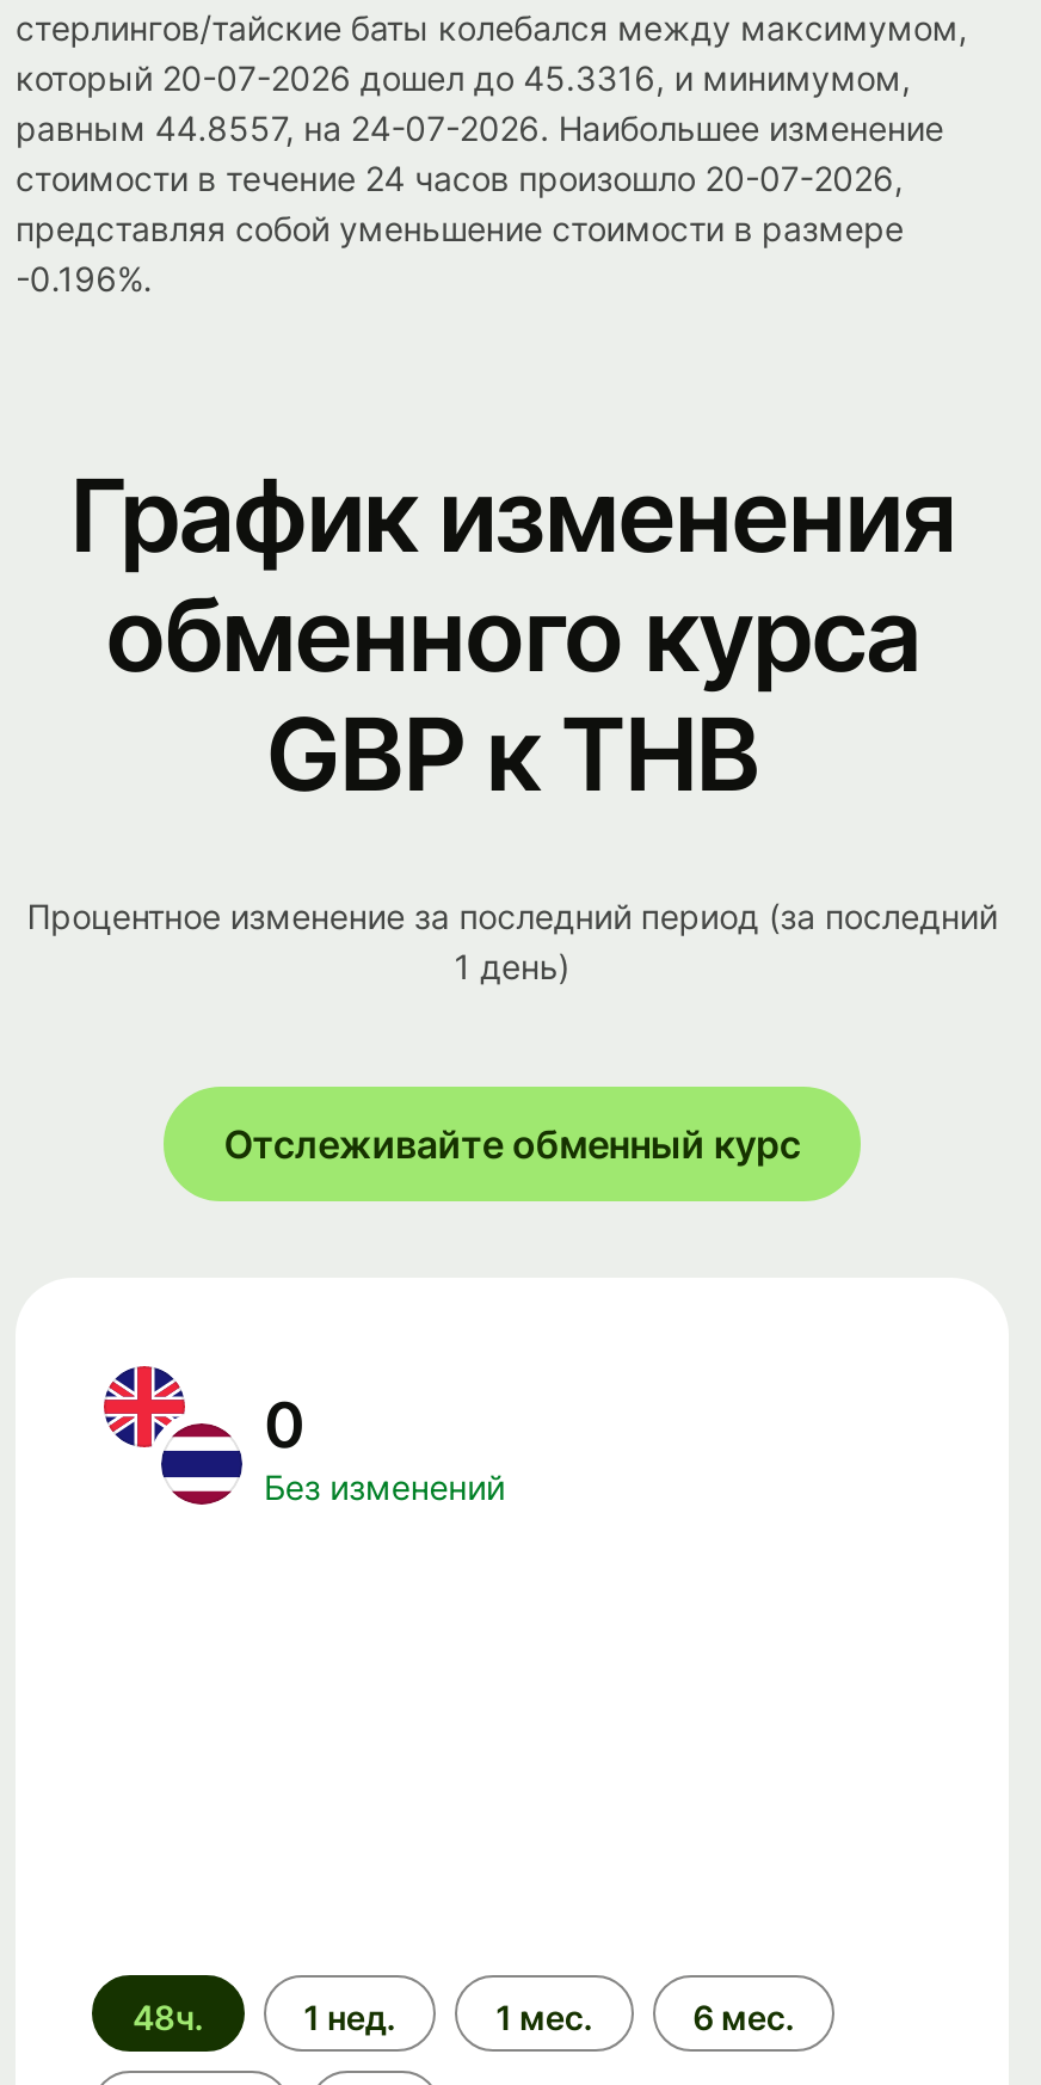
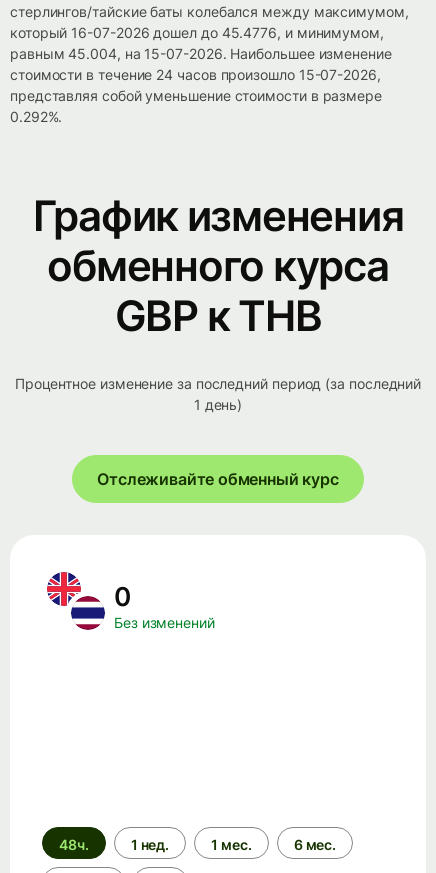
- который 20-07-2026 дошел до 45.3316, и минимумом,
+ который 16-07-2026 дошел до 45.4776, и минимумом,

- равным 44.8557, на 24-07-2026. Наибольшее изменение
+ равным 45.004, на 15-07-2026. Наибольшее изменение

- стоимости в течение 24 часов произошло 20-07-2026,
+ стоимости в течение 24 часов произошло 15-07-2026,

- -0.196%.
+ 0.292%.
